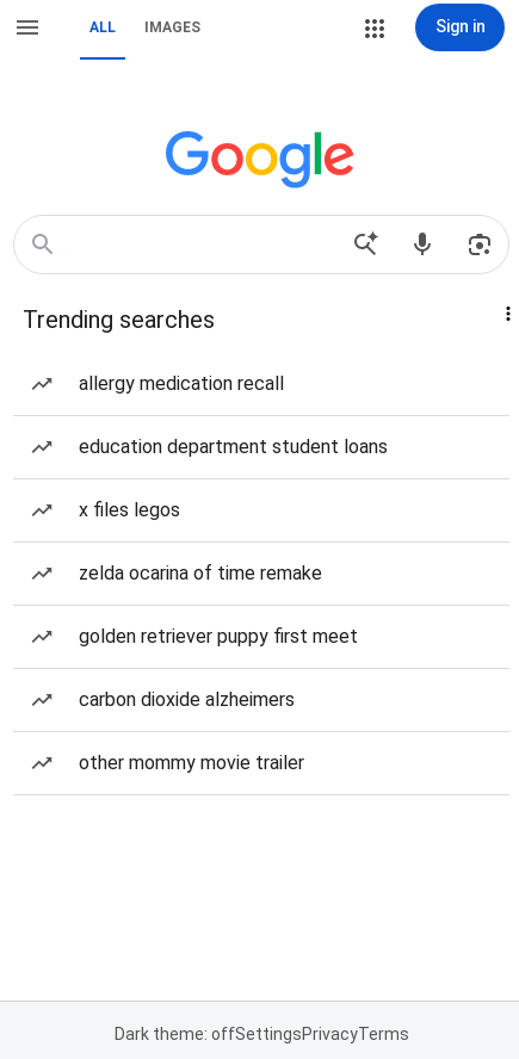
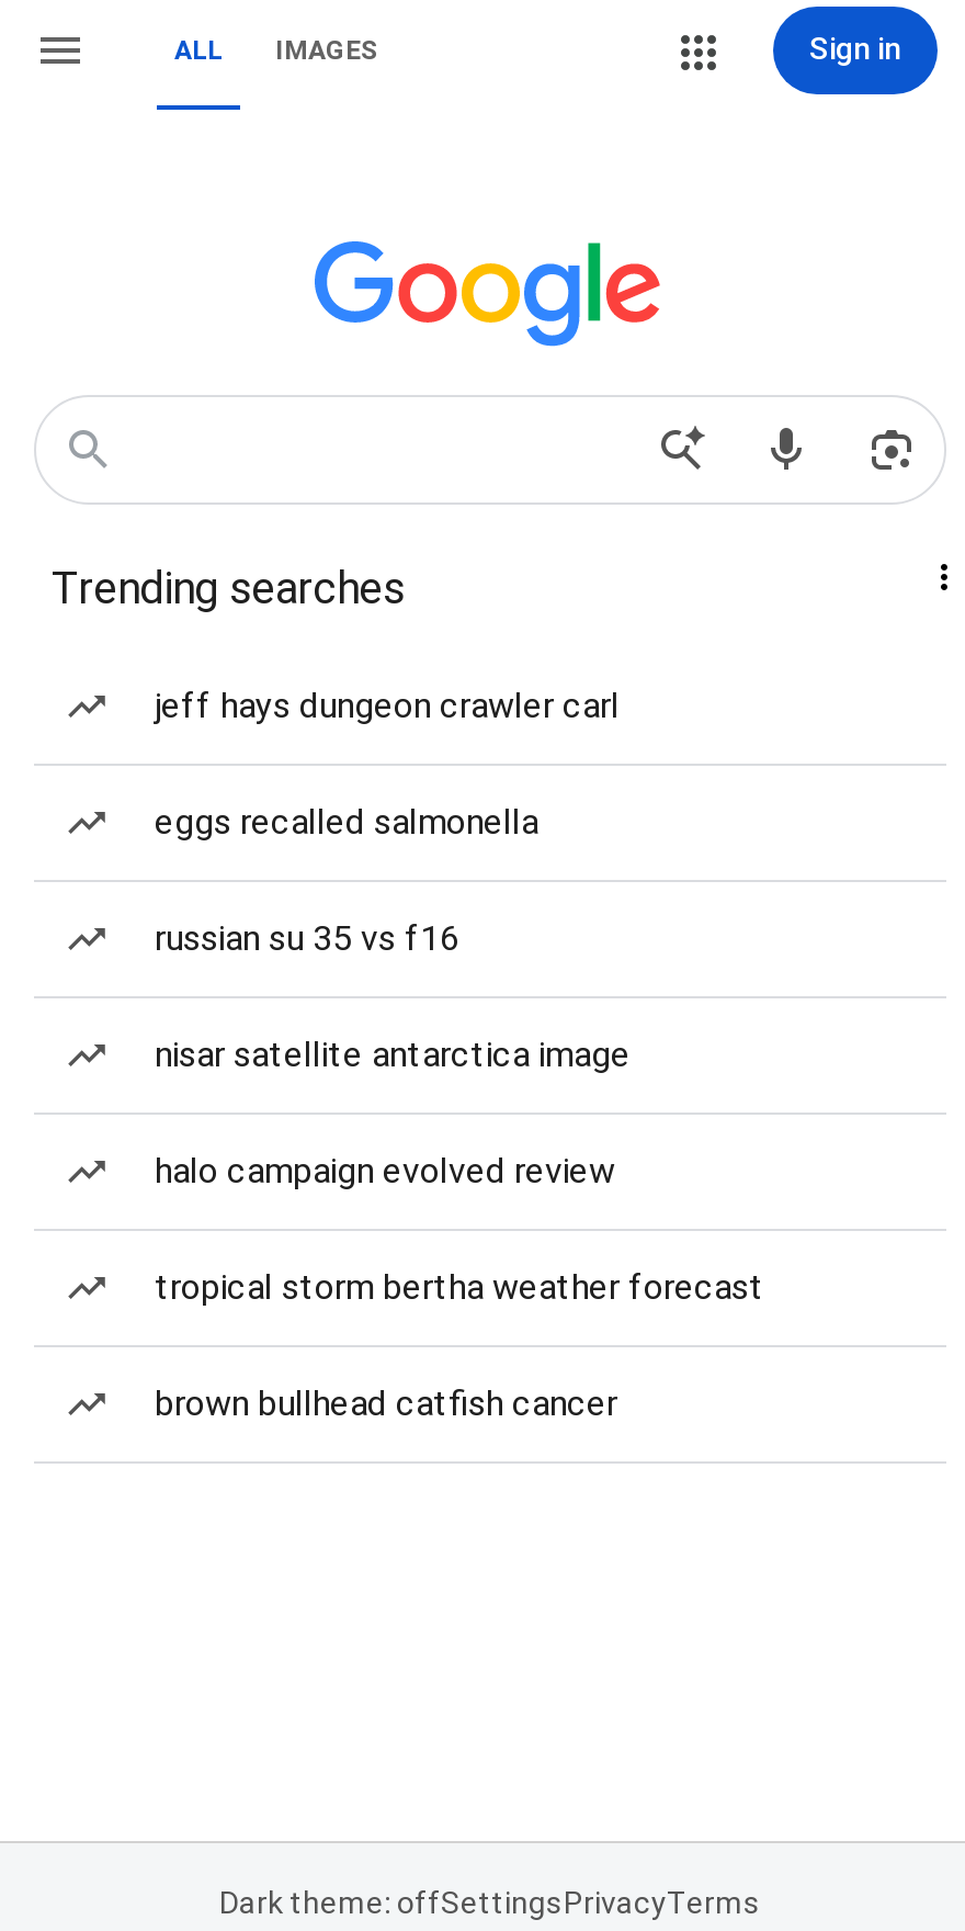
- allergy medication recall
+ jeff hays dungeon crawler carl

- education department student loans
+ eggs recalled salmonella

- x files legos
+ russian su 35 vs f16

- zelda ocarina of time remake
+ nisar satellite antarctica image

- golden retriever puppy first meet
+ halo campaign evolved review

- carbon dioxide alzheimers
+ tropical storm bertha weather forecast

- other mommy movie trailer
+ brown bullhead catfish cancer
